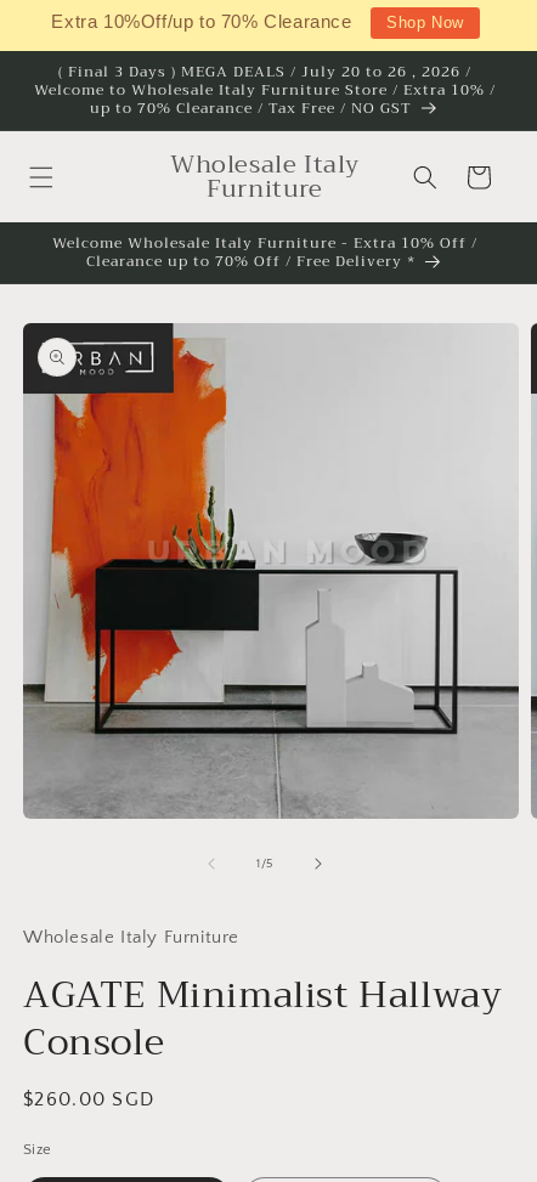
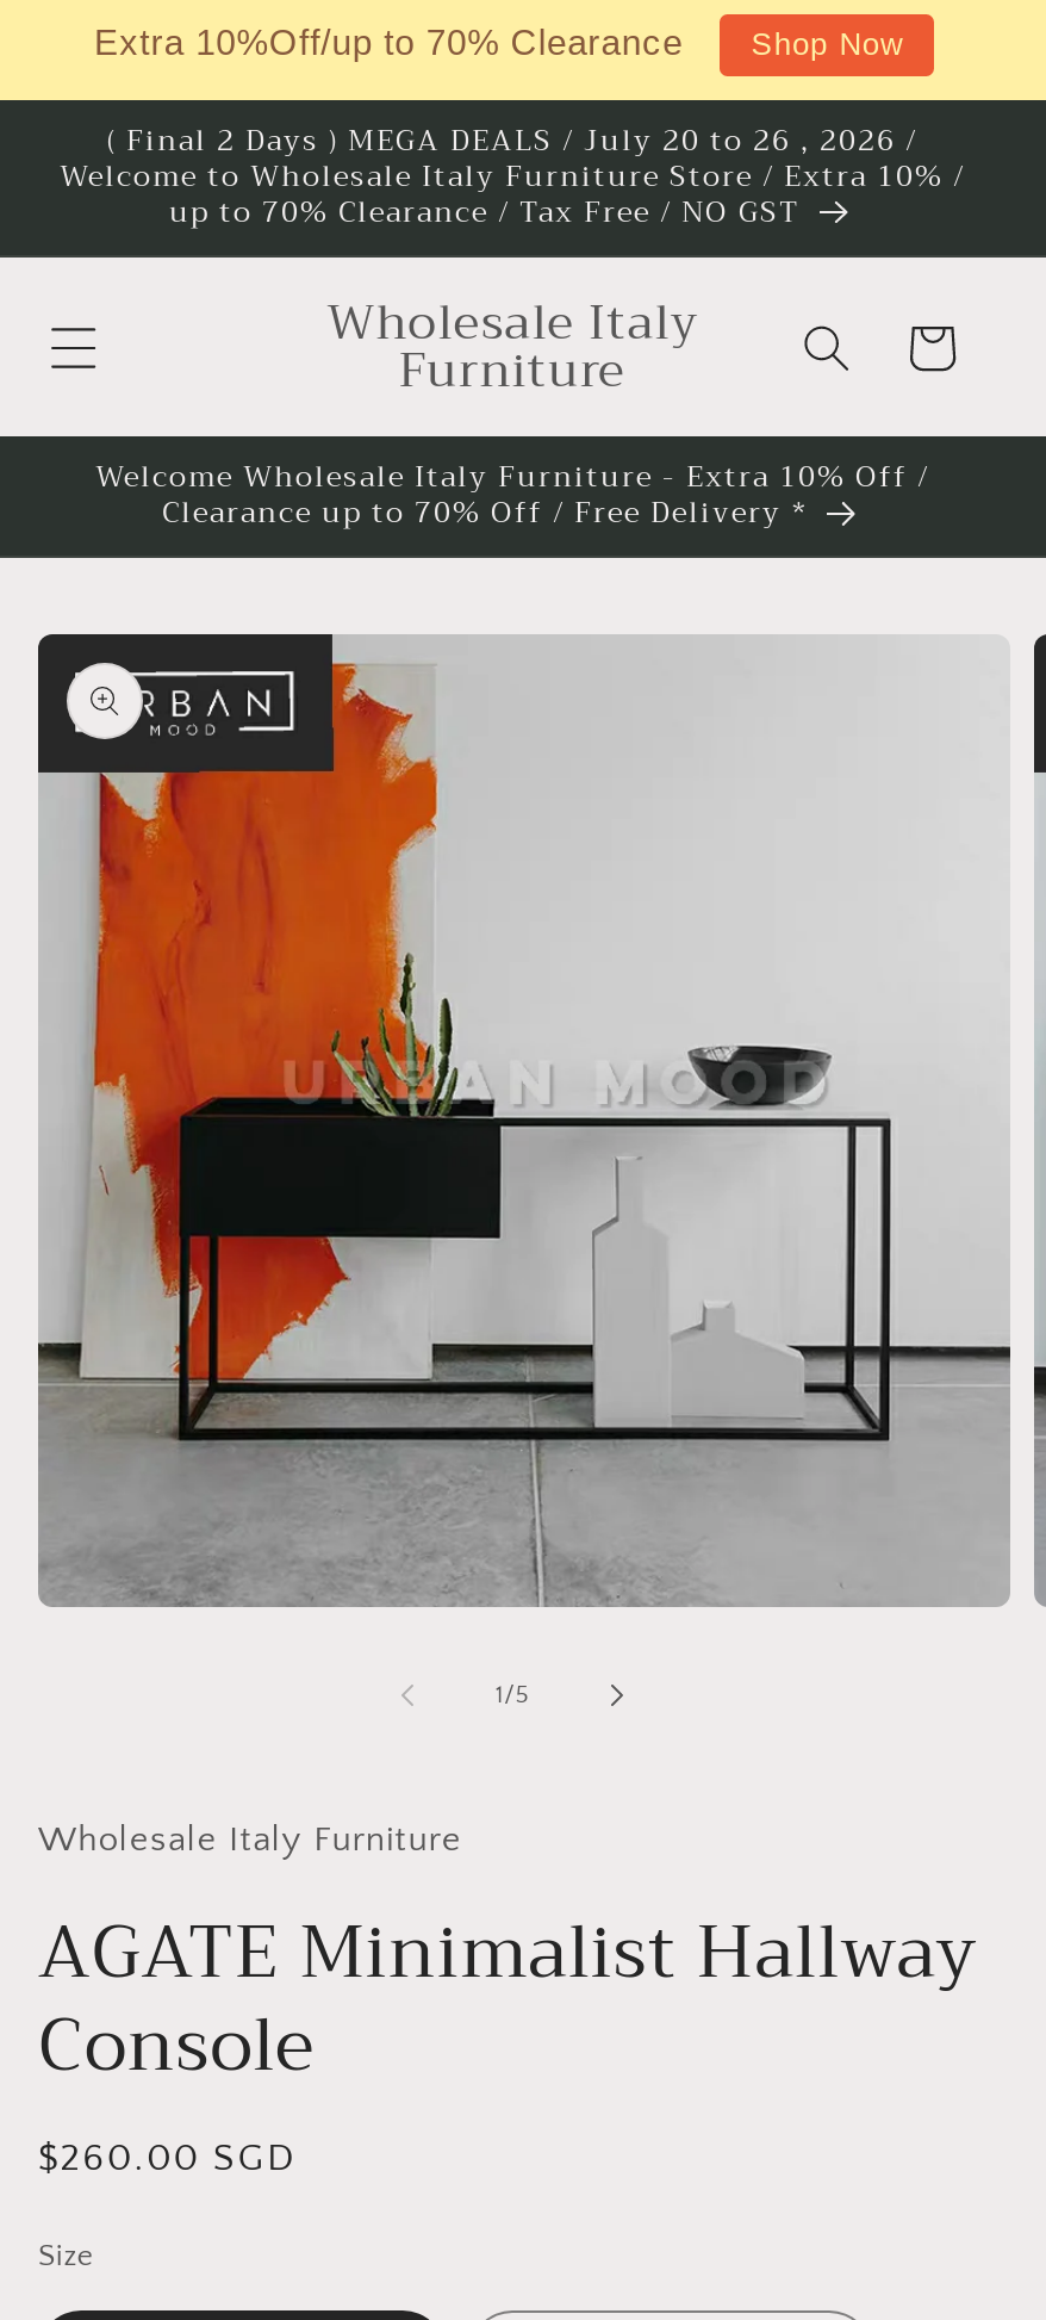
- ( Final 3 Days ) MEGA DEALS / July 20 to 26 , 2026 /
+ ( Final 2 Days ) MEGA DEALS / July 20 to 26 , 2026 /
